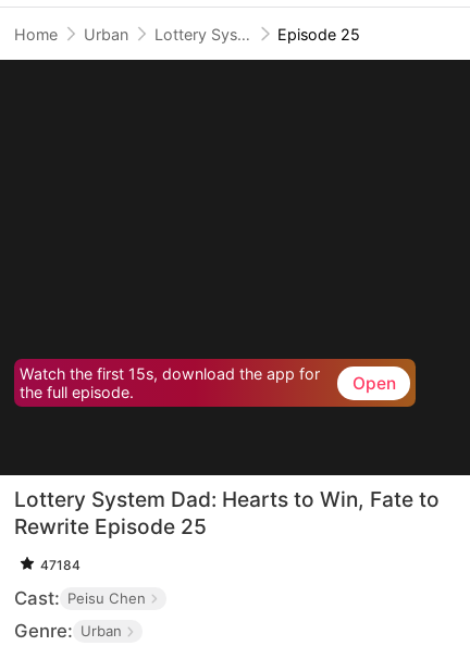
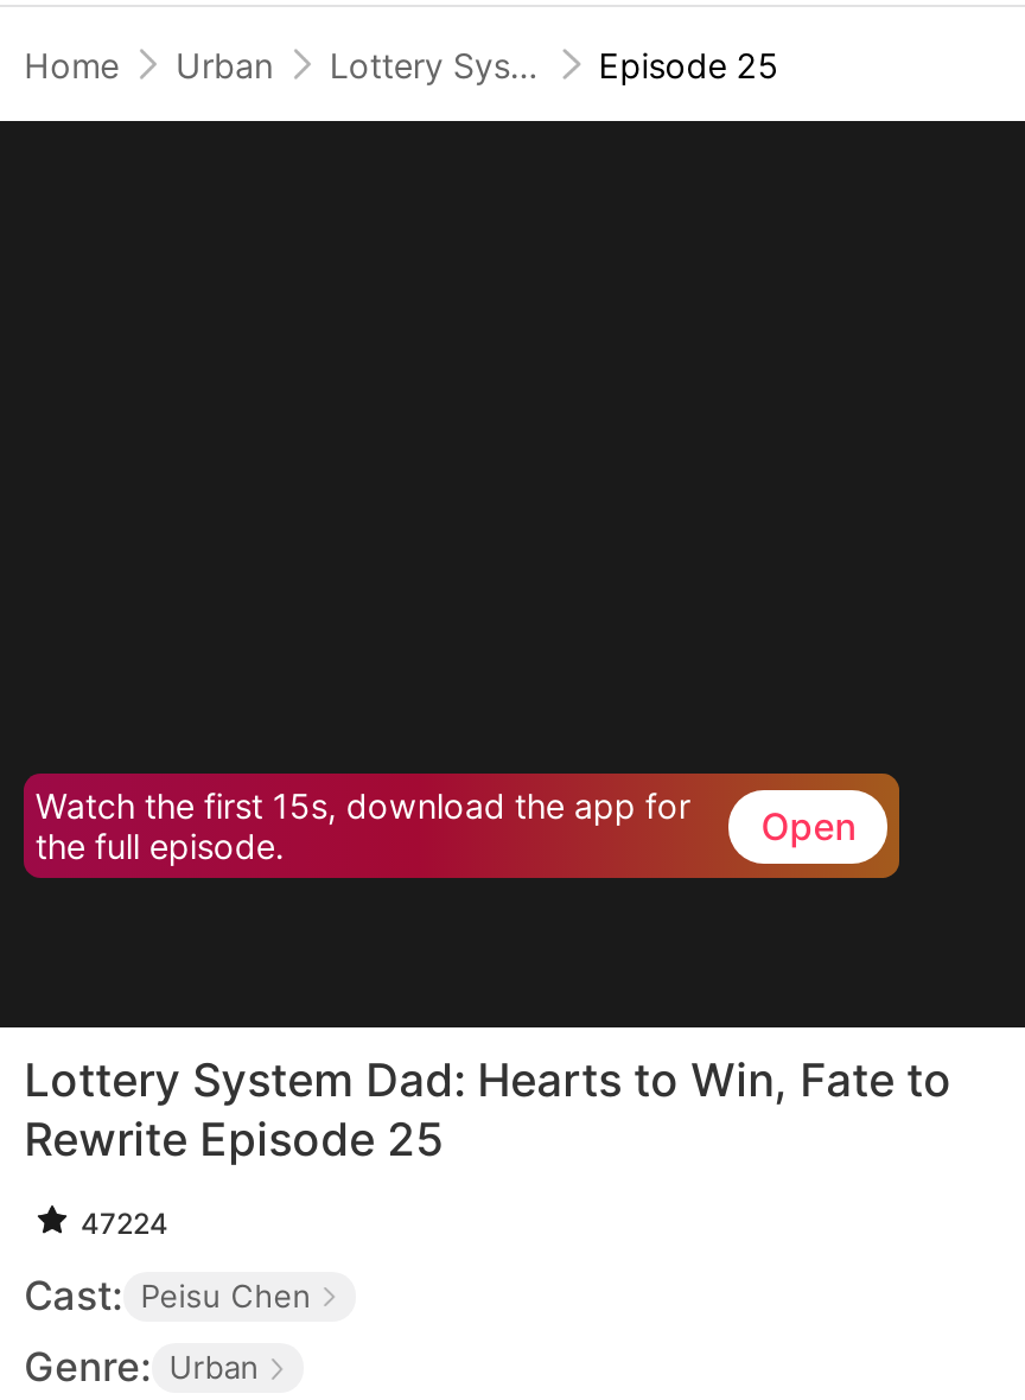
- 47184
+ 47224
